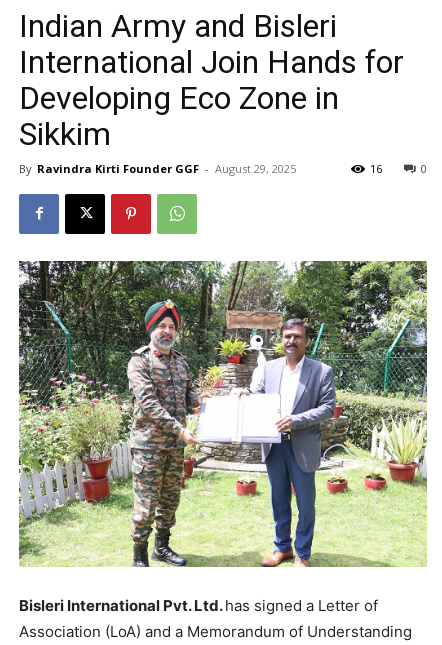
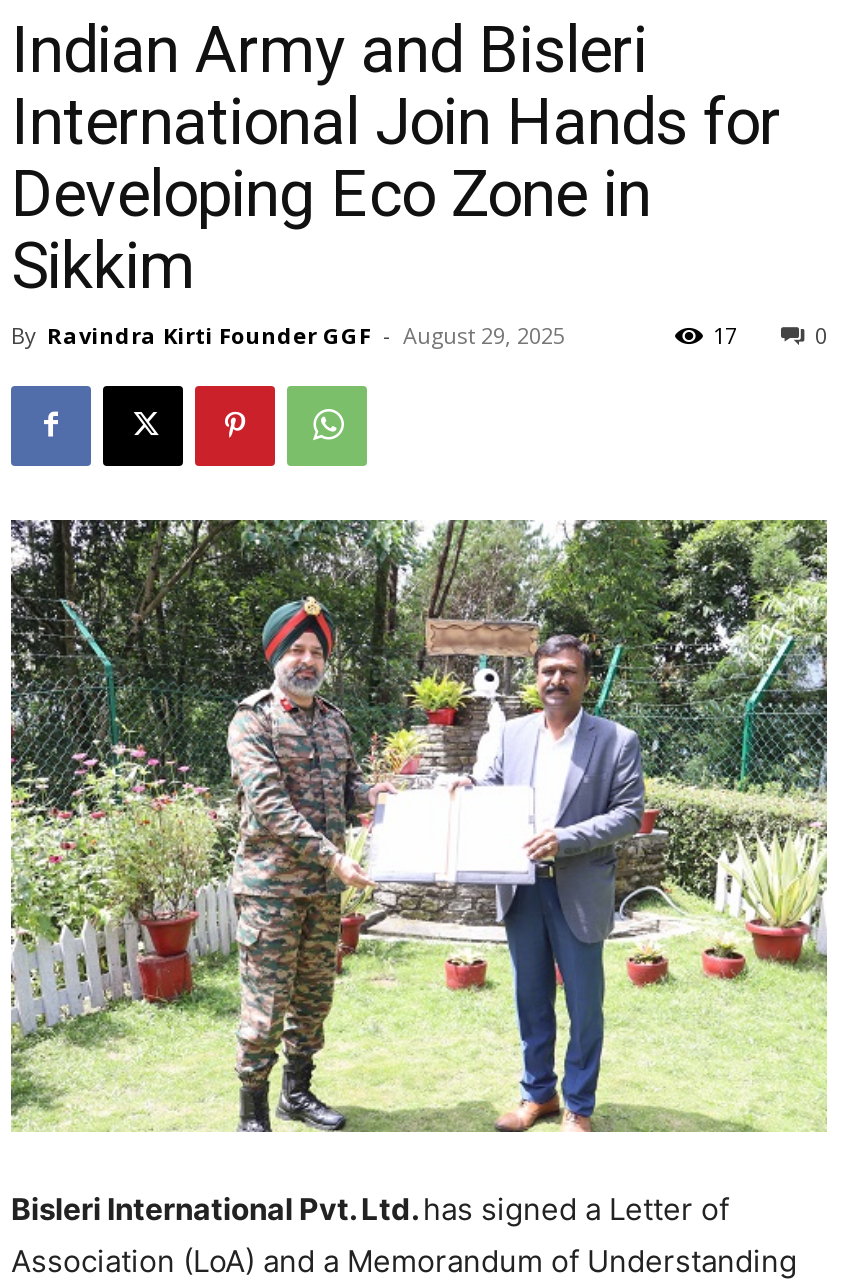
- 16
+ 17
